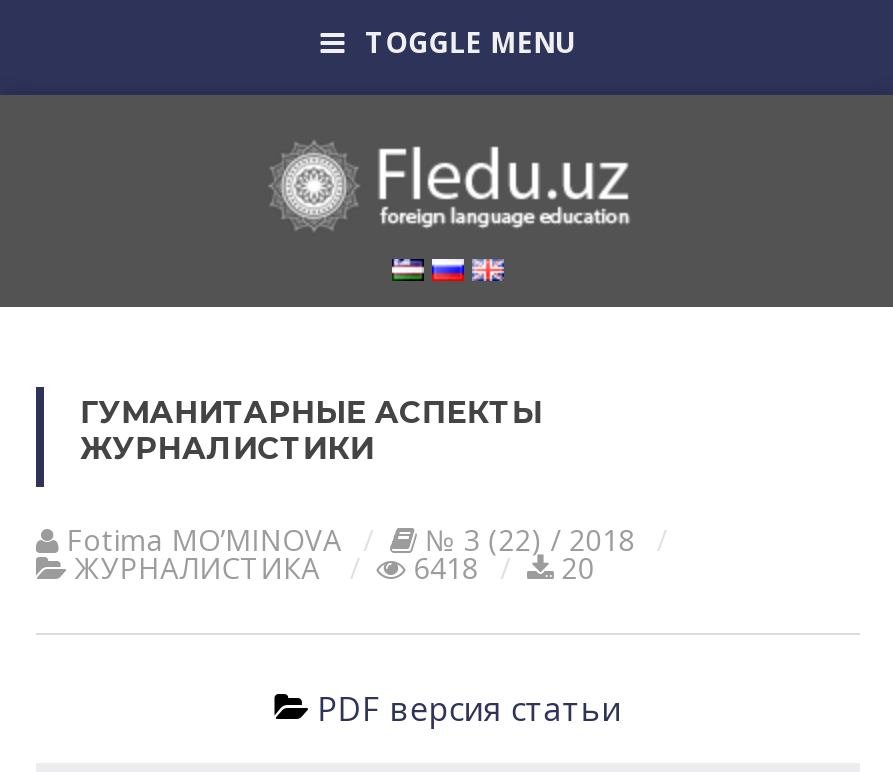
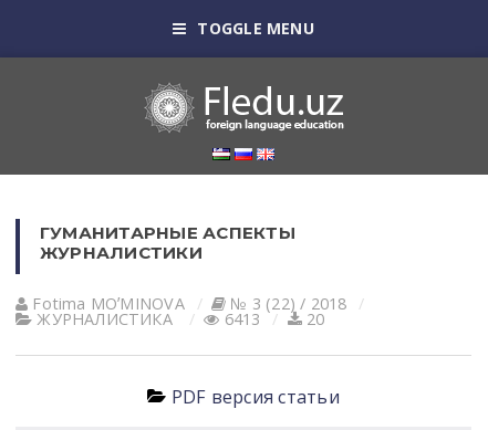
- 6418
+ 6413
